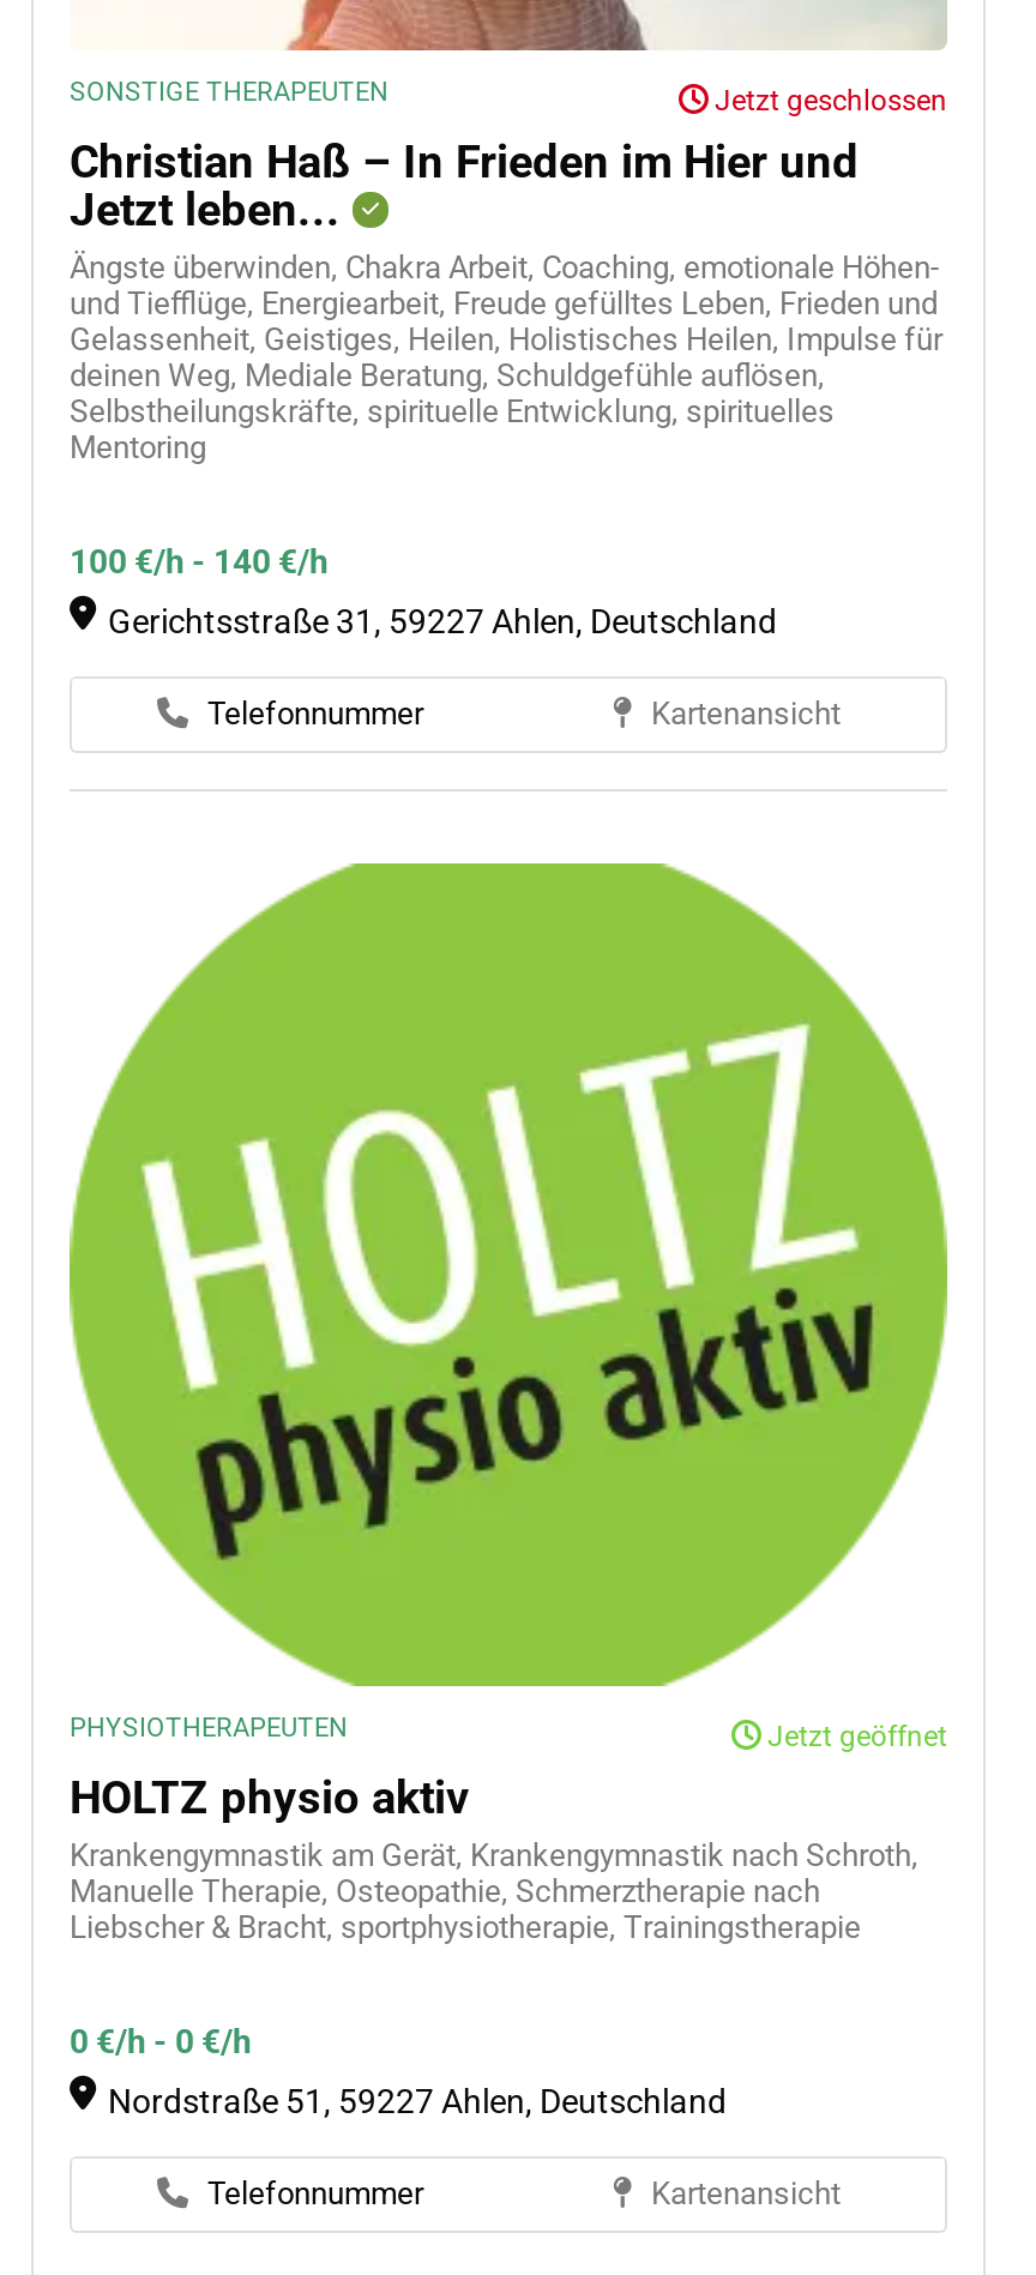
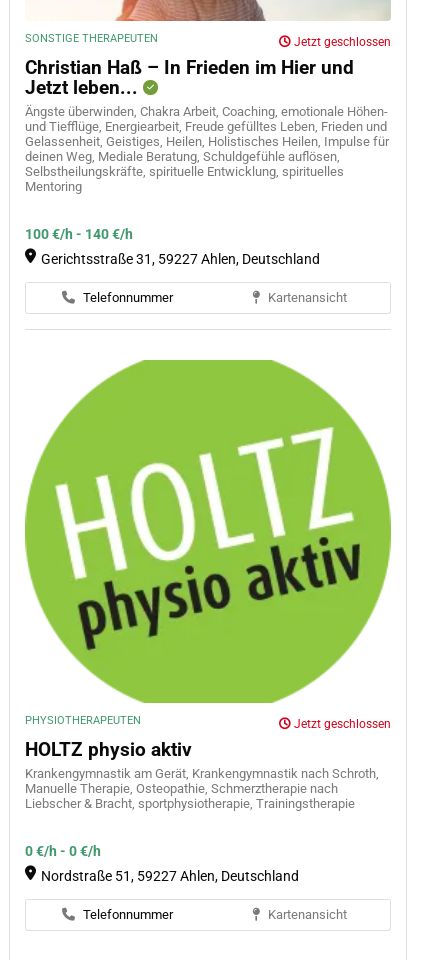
- Jetzt geöffnet
+ Jetzt geschlossen
